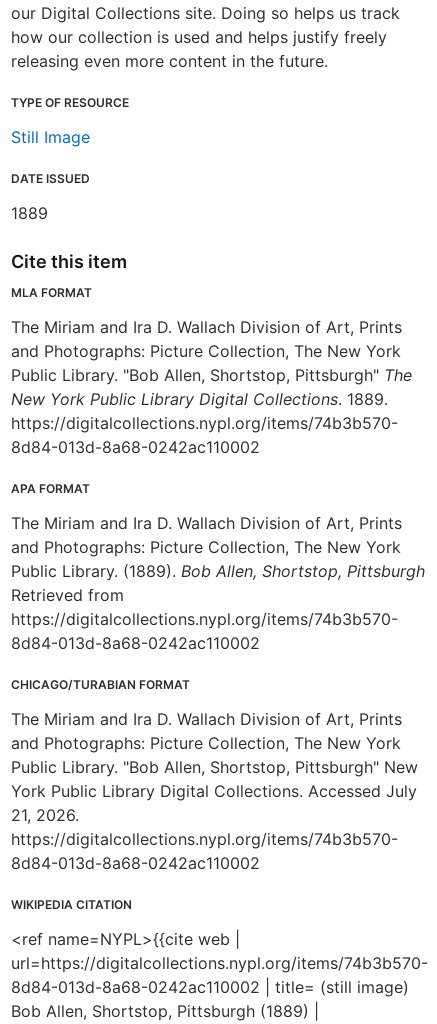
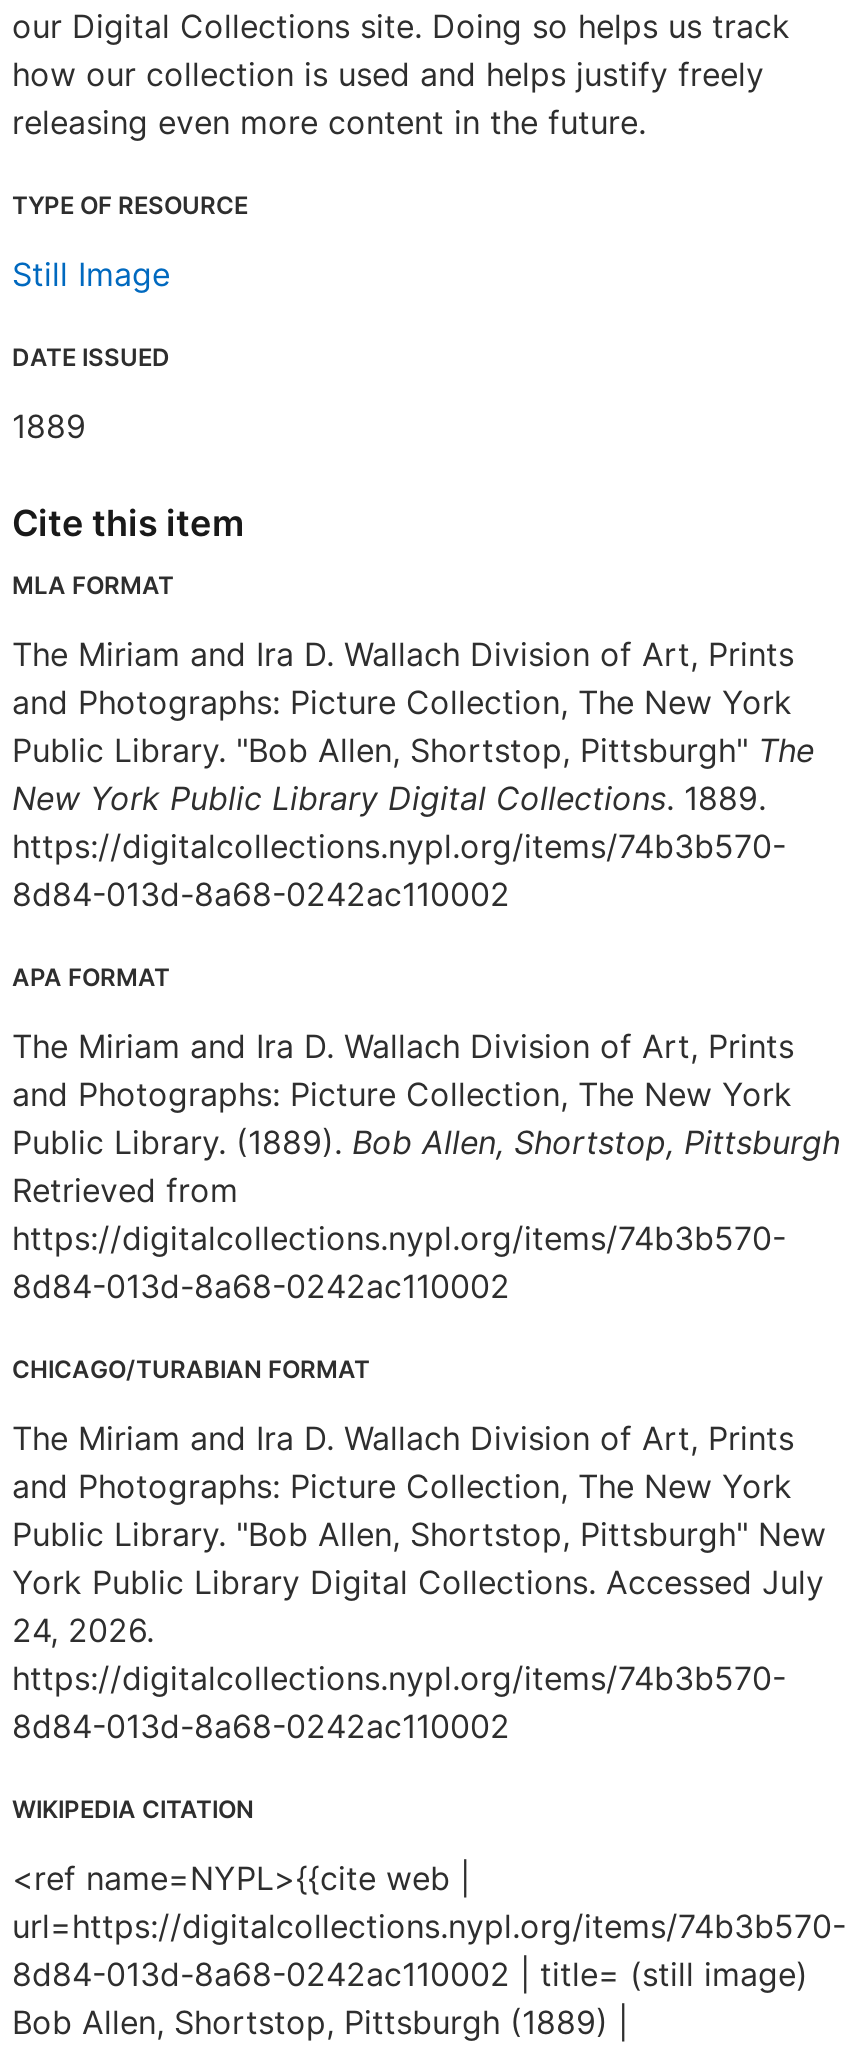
- 21, 2026.
+ 24, 2026.
